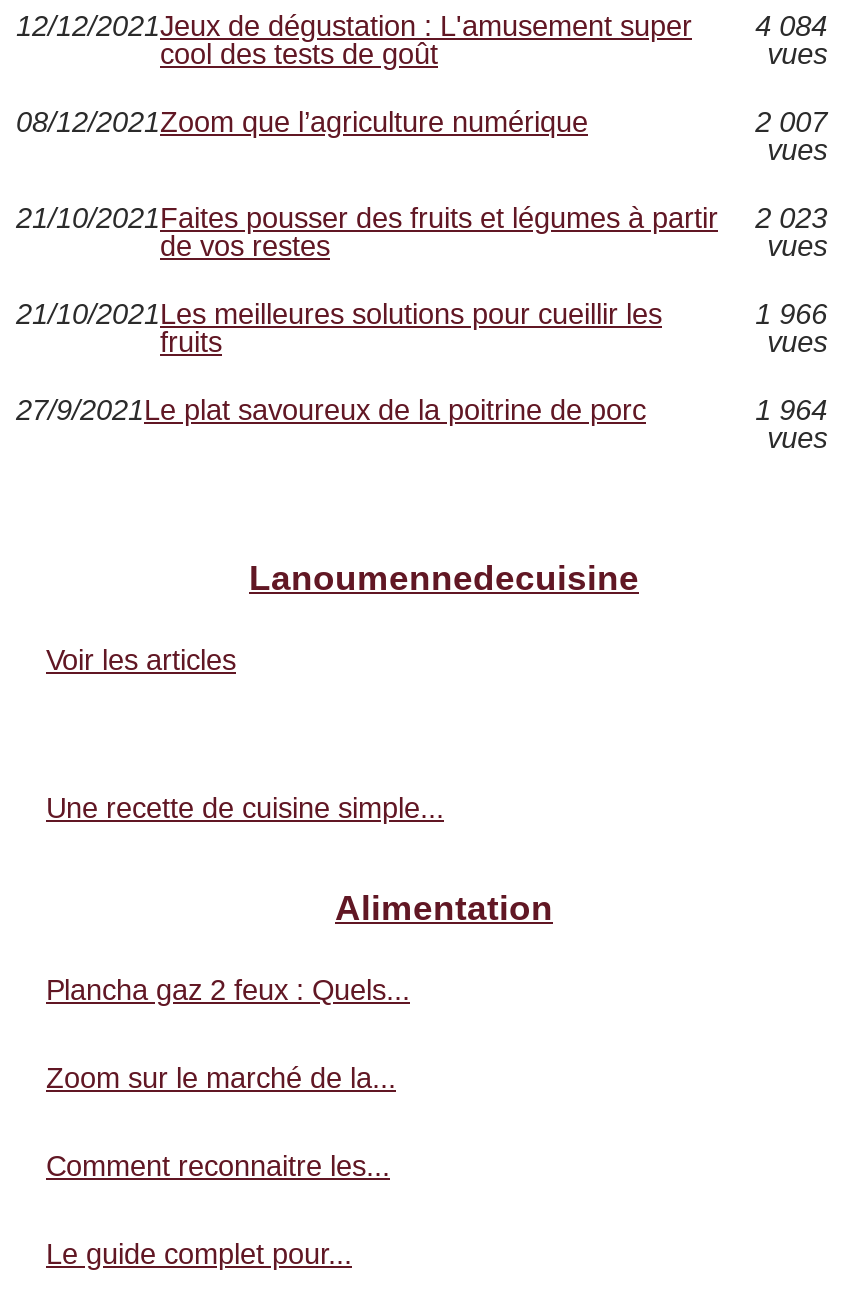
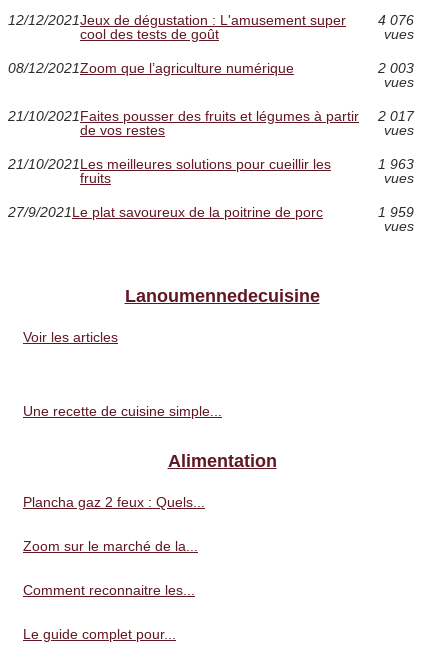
- 12/12/2021Jeux de dégustation : L'amusement super 4 084
+ 12/12/2021Jeux de dégustation : L'amusement super 4 076

- 2 007
+ 2 003

- 21/10/2021 Faites pousser des fruits et légumes à partir 2 023
+ 21/10/2021 Faites pousser des fruits et légumes à partir 2 017

- 1 966
+ 1 963

- 1 964
+ 1 959
